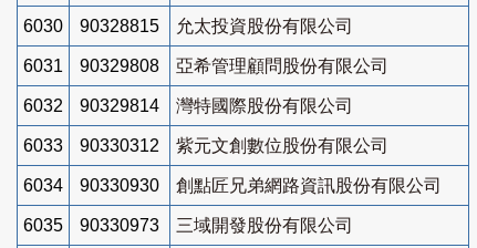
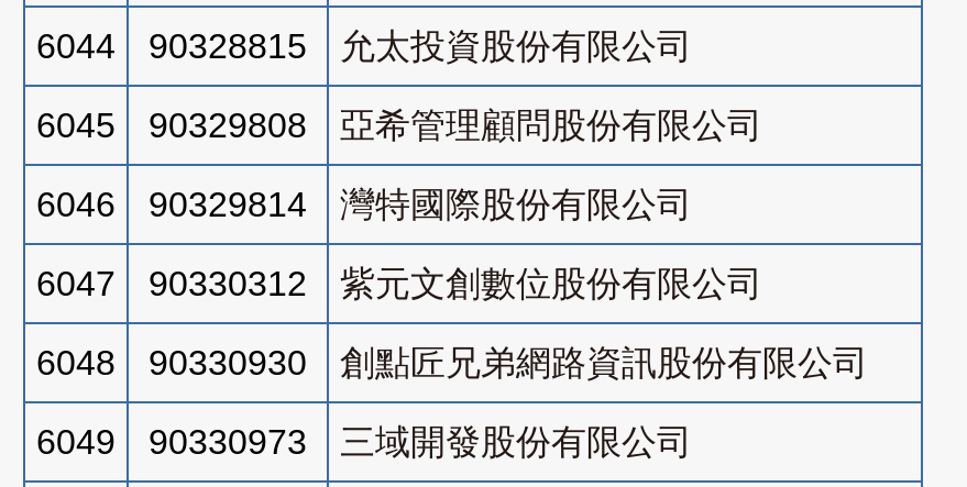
- 6030 90328815 允太投資股份有限公司
+ 6044 90328815 允太投資股份有限公司

- 6031 90329808 亞希管理顧問股份有限公司
+ 6045 90329808 亞希管理顧問股份有限公司

- 6032 90329814 灣特國際股份有限公司
+ 6046 90329814 灣特國際股份有限公司

- 6033 90330312 紫元文創數位股份有限公司
+ 6047 90330312 紫元文創數位股份有限公司

- 6034 90330930 創點匠兄弟網路資訊股份有限公司
+ 6048 90330930 創點匠兄弟網路資訊股份有限公司

- 6035 90330973 三域開發股份有限公司
+ 6049 90330973 三域開發股份有限公司
